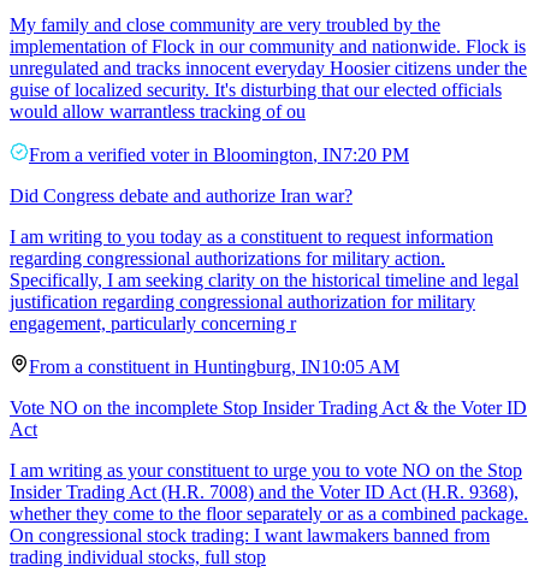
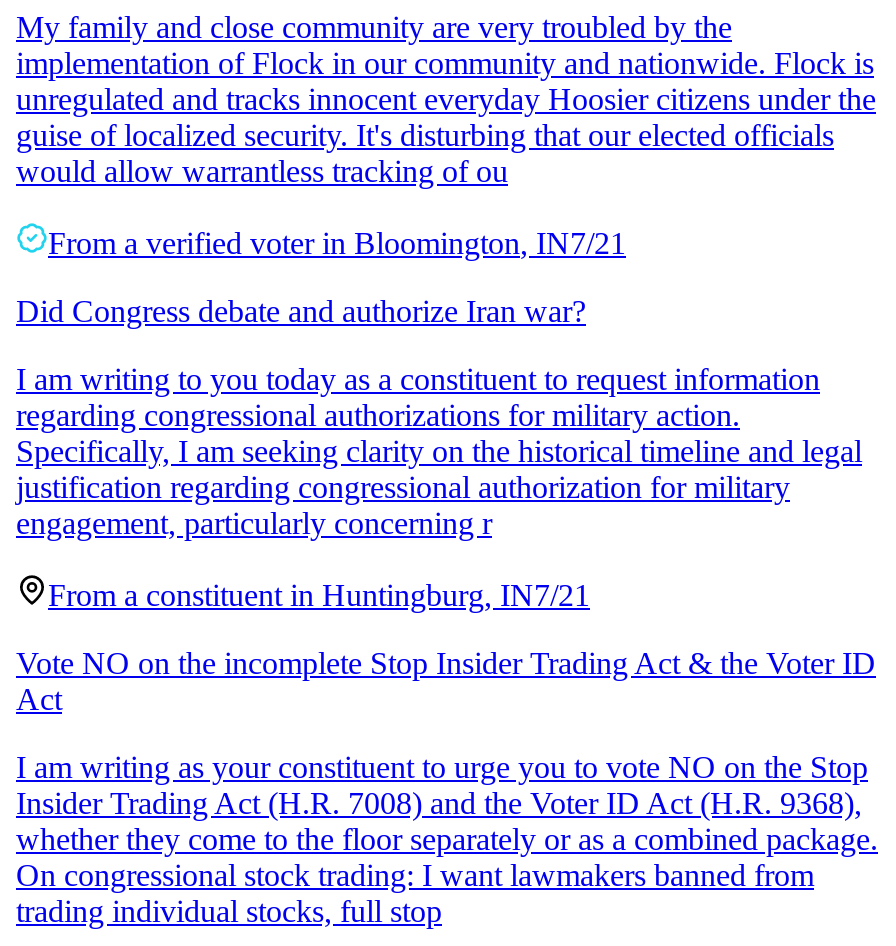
- From a verified voter in Bloomington, IN7:20 PM
+ From a verified voter in Bloomington, IN7/21

- From a constituent in Huntingburg, IN10:05 AM
+ From a constituent in Huntingburg, IN7/21
